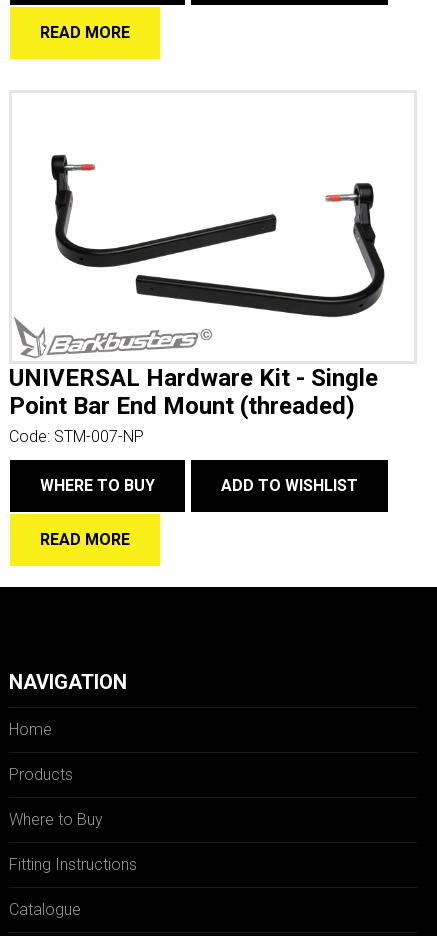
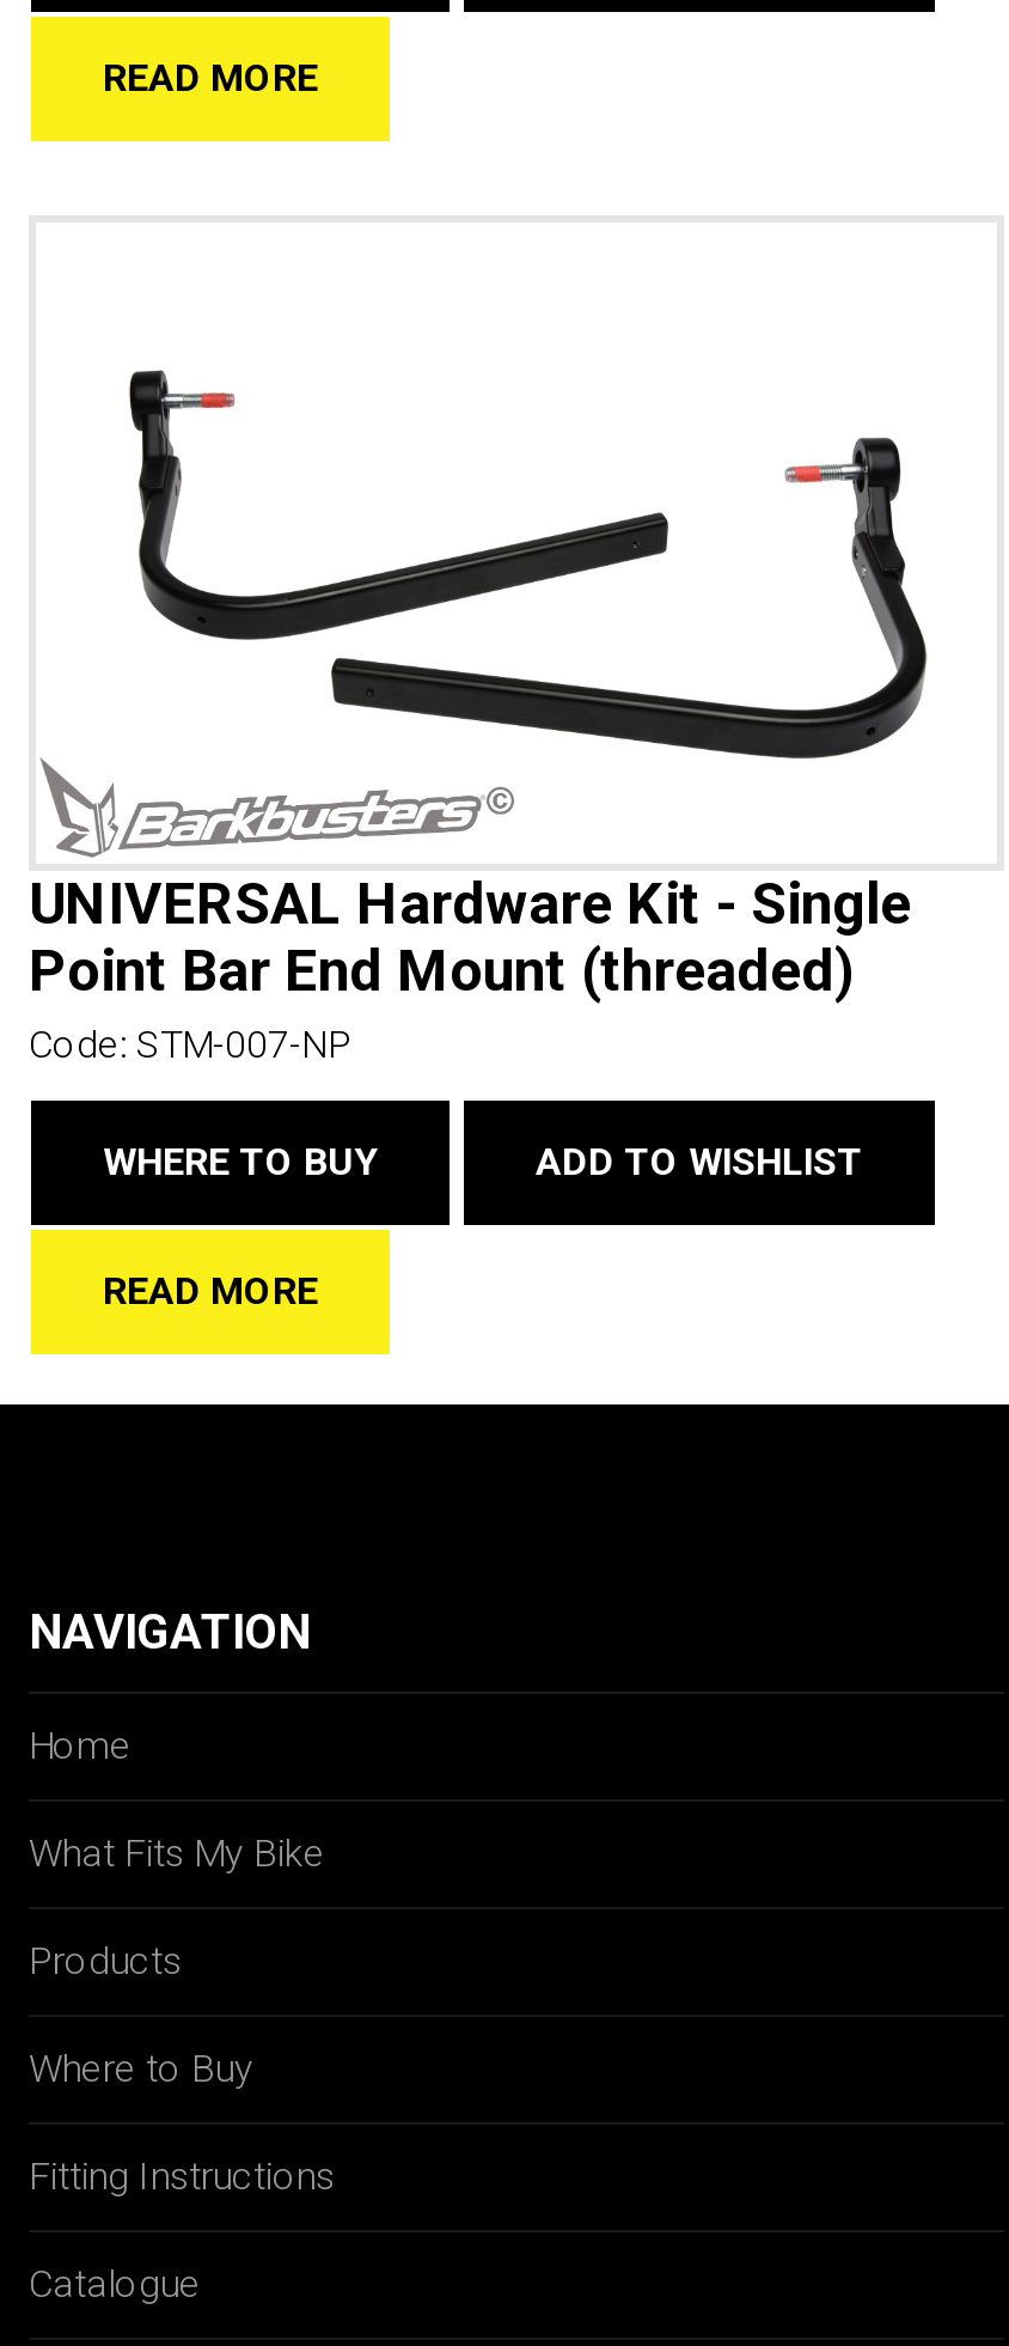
+ What Fits My Bike
